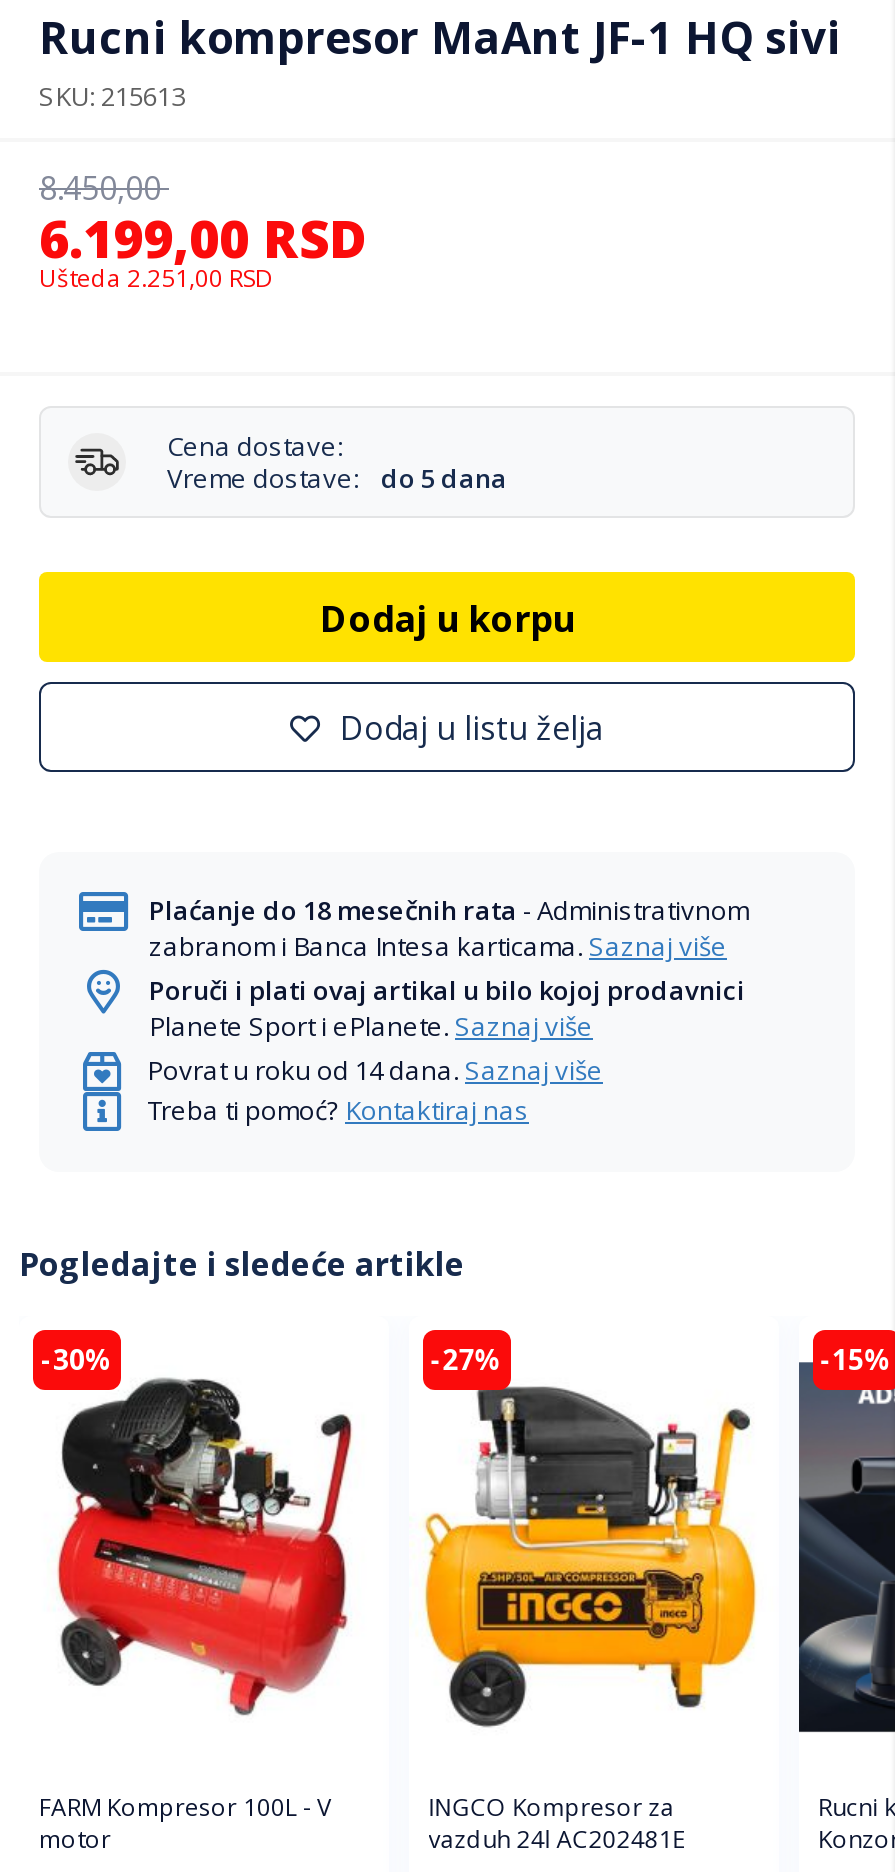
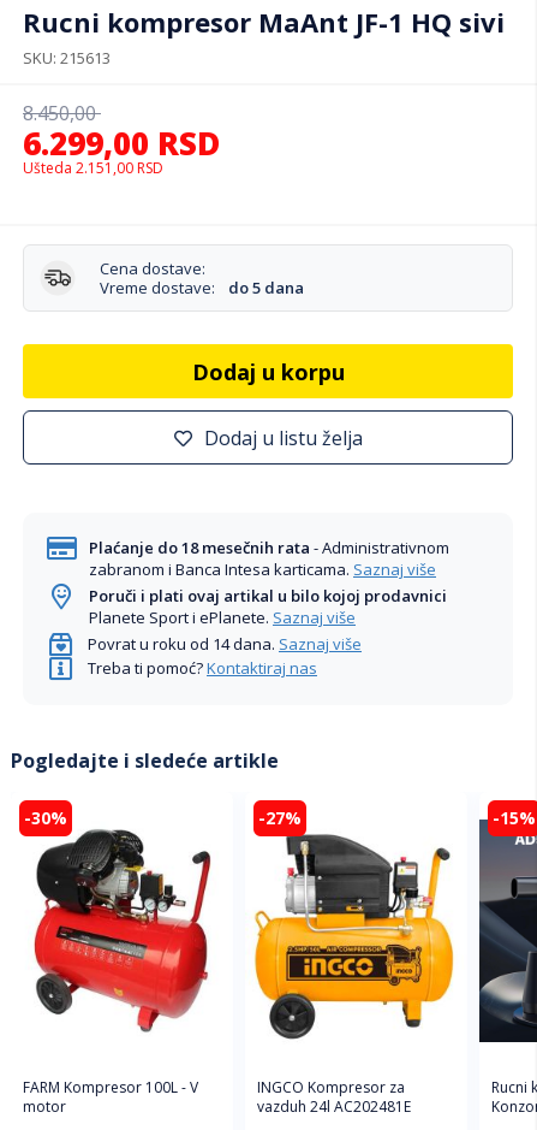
- 6.199,00 RSD
+ 6.299,00 RSD

- Ušteda 2.251,00 RSD
+ Ušteda 2.151,00 RSD
